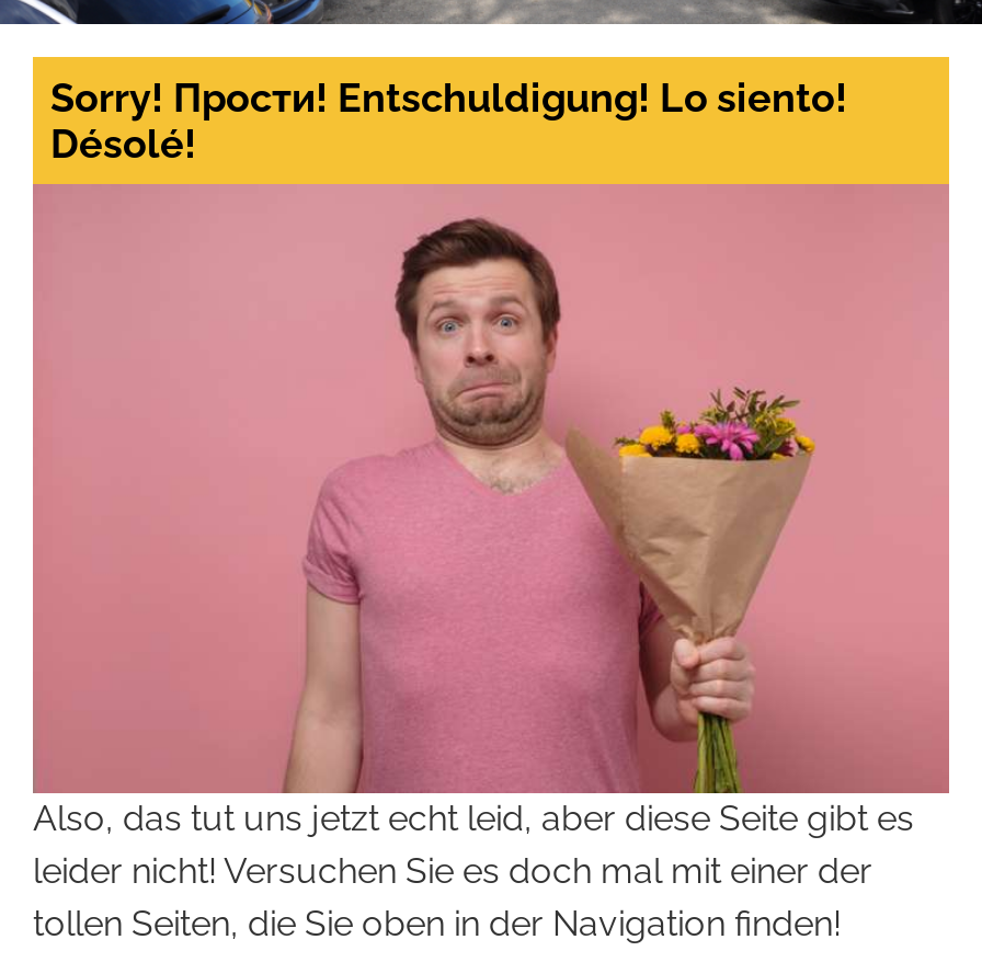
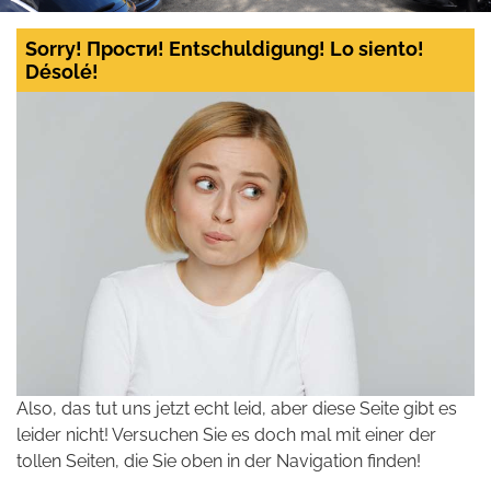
- [image]
+ [image]
